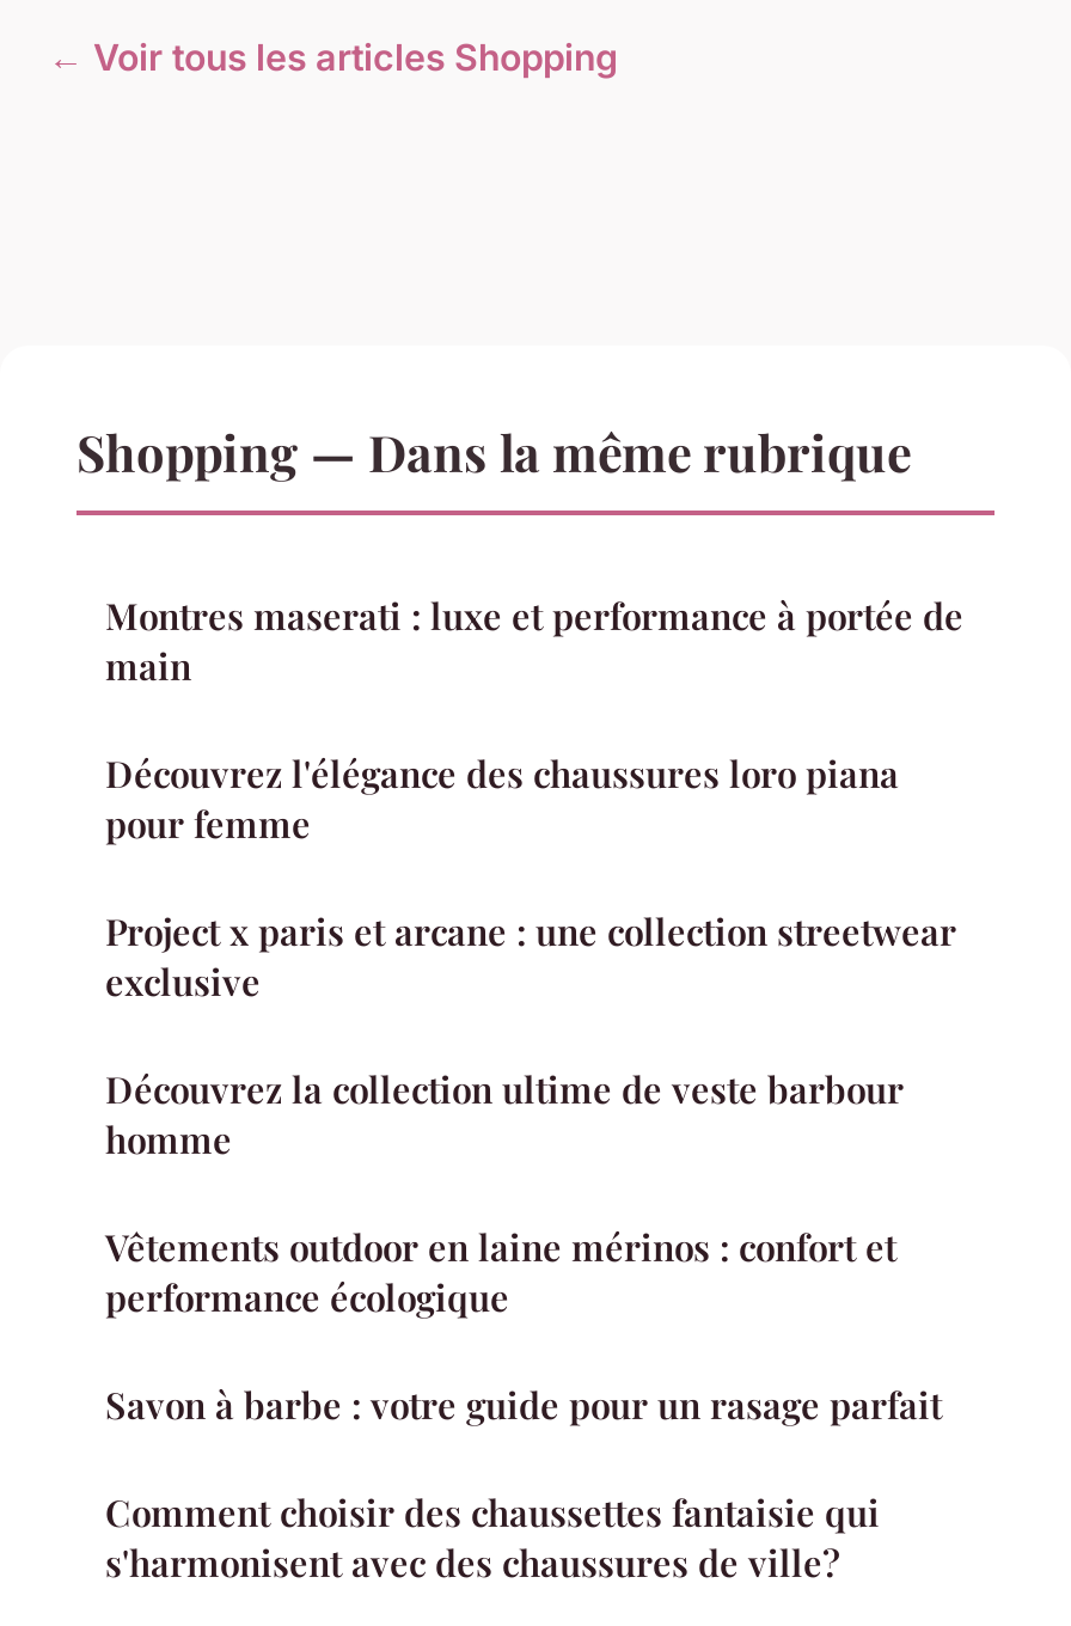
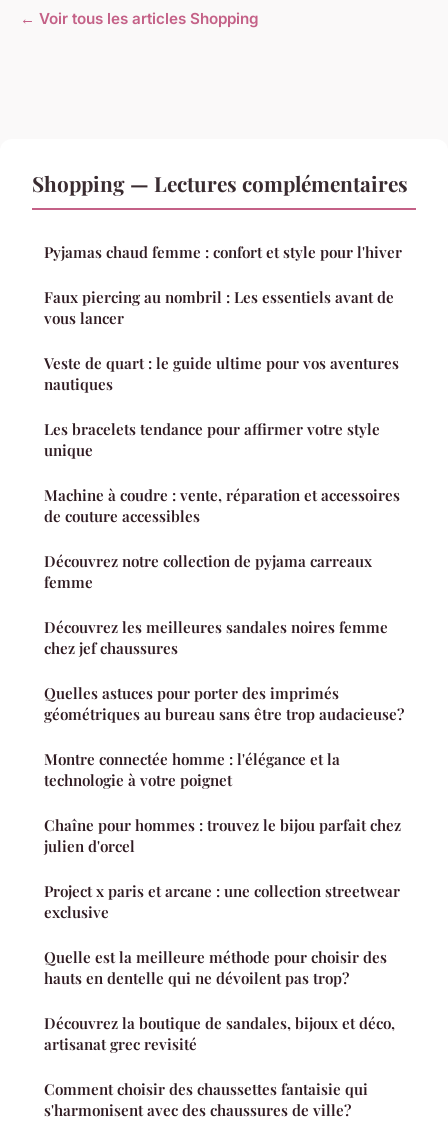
- Shopping — Dans la même rubrique
- Montres maserati : luxe et performance à portée de
- main
- Découvrez l'élégance des chaussures loro piana
- pour femme
+ Shopping — Lectures complémentaires
+ Pyjamas chaud femme : confort et style pour l'hiver
+ Faux piercing au nombril : Les essentiels avant de
+ vous lancer
+ Veste de quart : le guide ultime pour vos aventures
+ nautiques
+ Les bracelets tendance pour affirmer votre style
+ unique
+ Machine à coudre : vente, réparation et accessoires
+ de couture accessibles
+ Découvrez notre collection de pyjama carreaux
+ femme
+ Découvrez les meilleures sandales noires femme
+ chez jef chaussures
+ Quelles astuces pour porter des imprimés
+ géométriques au bureau sans être trop audacieuse?
+ Montre connectée homme : l'élégance et la
+ technologie à votre poignet
+ Chaîne pour hommes : trouvez le bijou parfait chez
+ julien d'orcel

moved down: Project x paris et arcane : une collection streetwear | exclusive

- Découvrez la collection ultime de veste barbour
- homme
- Vêtements outdoor en laine mérinos : confort et
- performance écologique
- Savon à barbe : votre guide pour un rasage parfait
+ Quelle est la meilleure méthode pour choisir des
+ hauts en dentelle qui ne dévoilent pas trop?
+ Découvrez la boutique de sandales, bijoux et déco,
+ artisanat grec revisité
